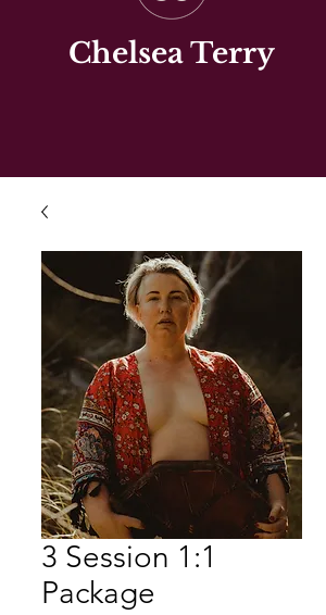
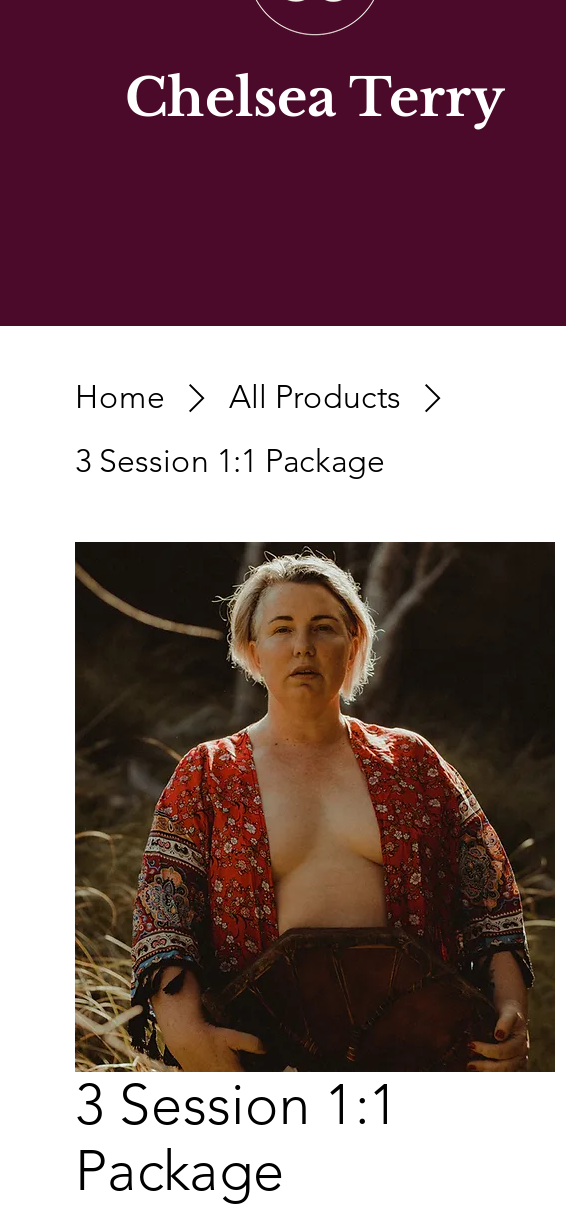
+ Home
+ All Products
+ 3 Session 1:1 Package
